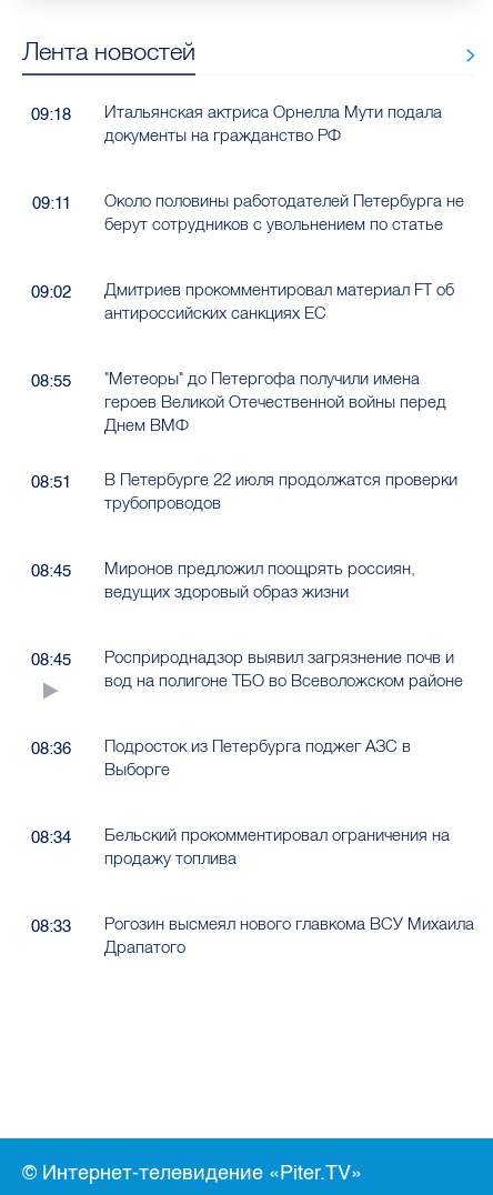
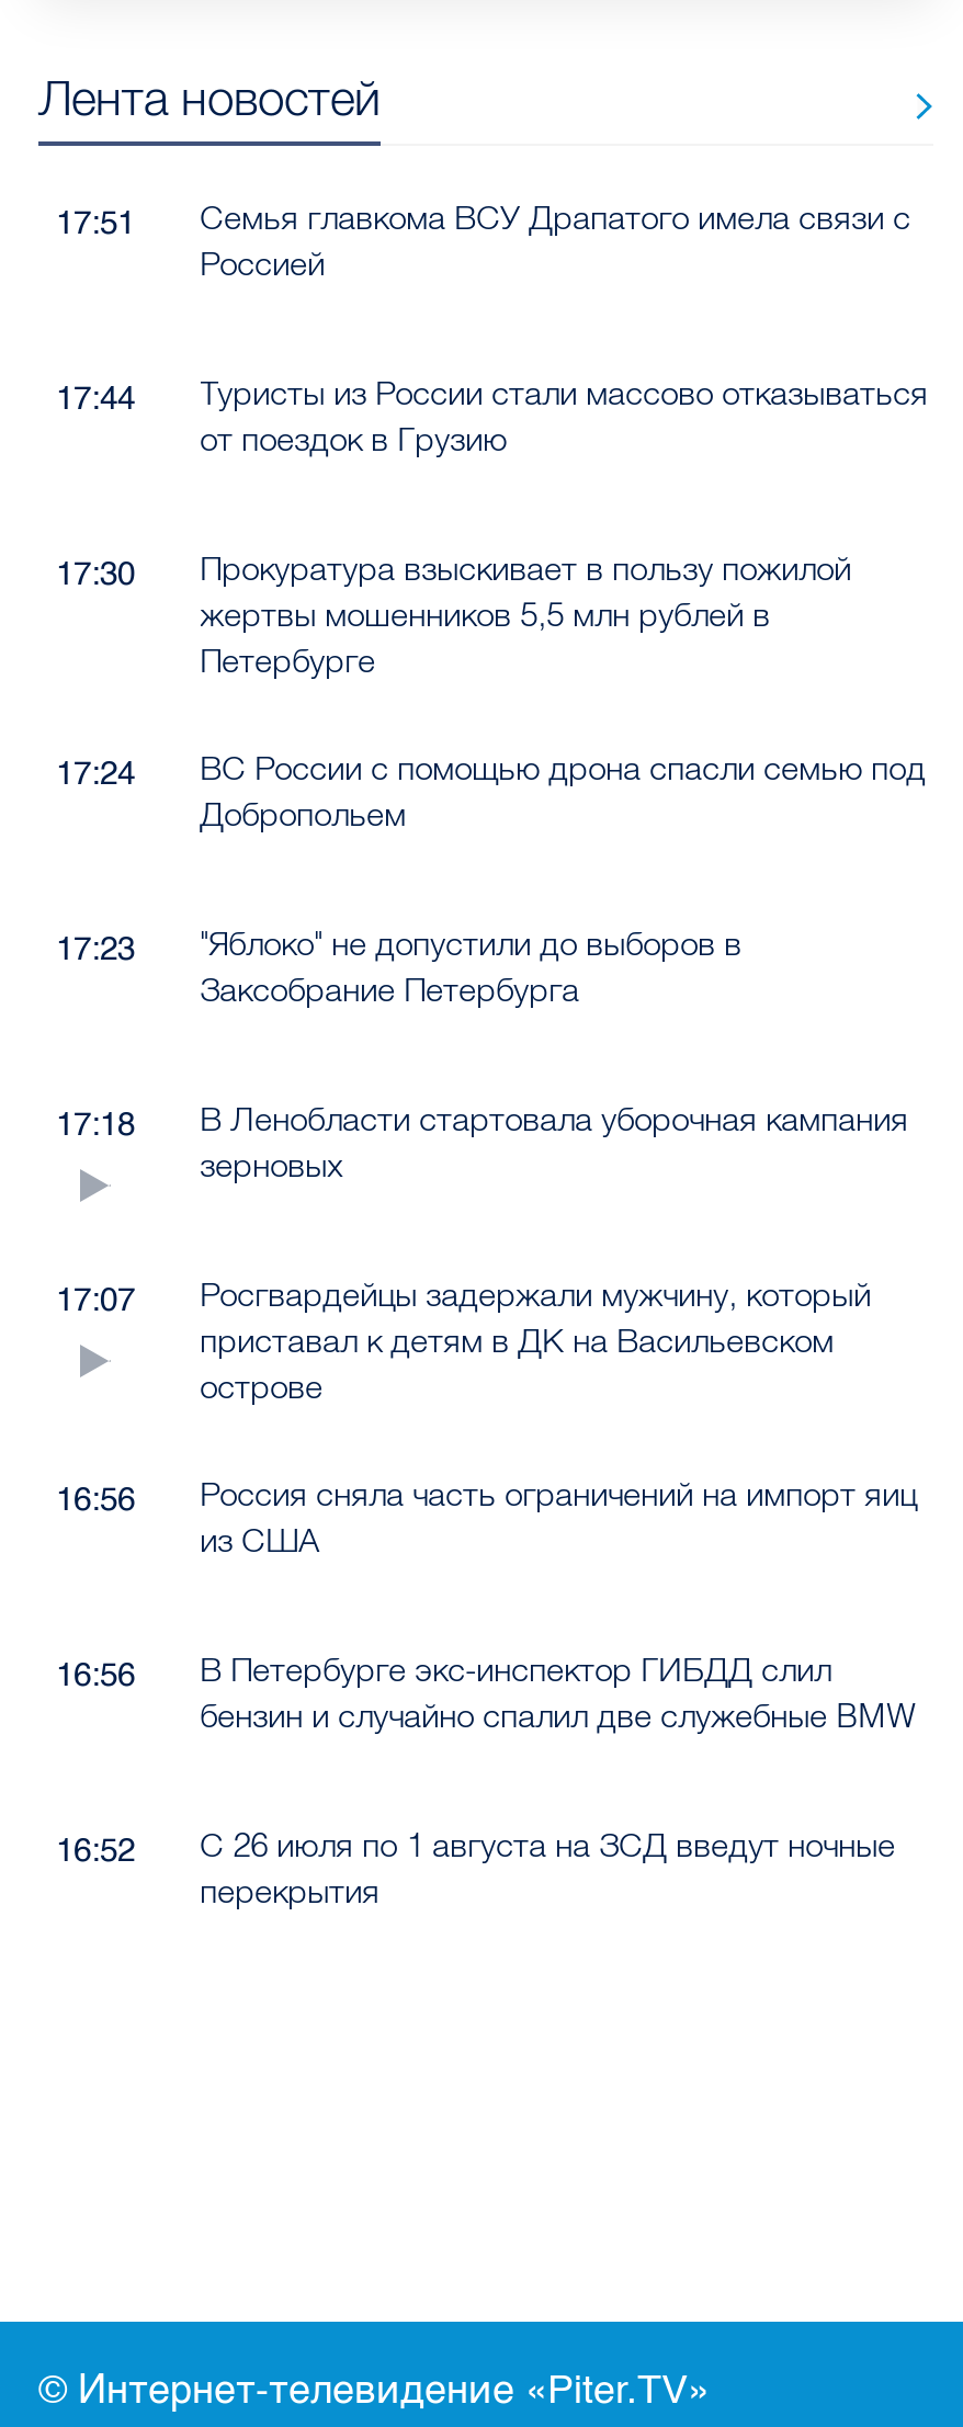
- 09:18
- Итальянская актриса Орнелла Мути подала
- документы на гражданство РФ
+ 17:51
+ Семья главкома ВСУ Драпатого имела связи с
+ Россией

- 09:11
- Около половины работодателей Петербурга не
- берут сотрудников с увольнением по статье
+ 17:44
+ Туристы из России стали массово отказываться
+ от поездок в Грузию

- 09:02
- Дмитриев прокомментировал материал FT об
- антироссийских санкциях ЕС
+ 17:30
+ Прокуратура взыскивает в пользу пожилой
+ жертвы мошенников 5,5 млн рублей в
+ Петербурге

- 08:55
- "Метеоры" до Петергофа получили имена
- героев Великой Отечественной войны перед
- Днем ВМФ
+ 17:24
+ ВС России с помощью дрона спасли семью под
+ Добропольем

- 08:51
- В Петербурге 22 июля продолжатся проверки
- трубопроводов
+ 17:23
+ "Яблоко" не допустили до выборов в
+ Заксобрание Петербурга

- 08:45
- Миронов предложил поощрять россиян,
- ведущих здоровый образ жизни
+ 17:18
+ В Ленобласти стартовала уборочная кампания
+ зерновых

- 08:45
- Росприроднадзор выявил загрязнение почв и
- вод на полигоне ТБО во Всеволожском районе
+ 17:07
+ Росгвардейцы задержали мужчину, который
+ приставал к детям в ДК на Васильевском
+ острове

- 08:36
- Подросток из Петербурга поджег АЗС в
- Выборге
+ 16:56
+ Россия сняла часть ограничений на импорт яиц
+ из США

- 08:34
- Бельский прокомментировал ограничения на
- продажу топлива
+ 16:56
+ В Петербурге экс-инспектор ГИБДД слил
+ бензин и случайно спалил две служебные BMW

- 08:33
- Рогозин высмеял нового главкома ВСУ Михаила
- Драпатого
+ 16:52
+ С 26 июля по 1 августа на ЗСД введут ночные
+ перекрытия
